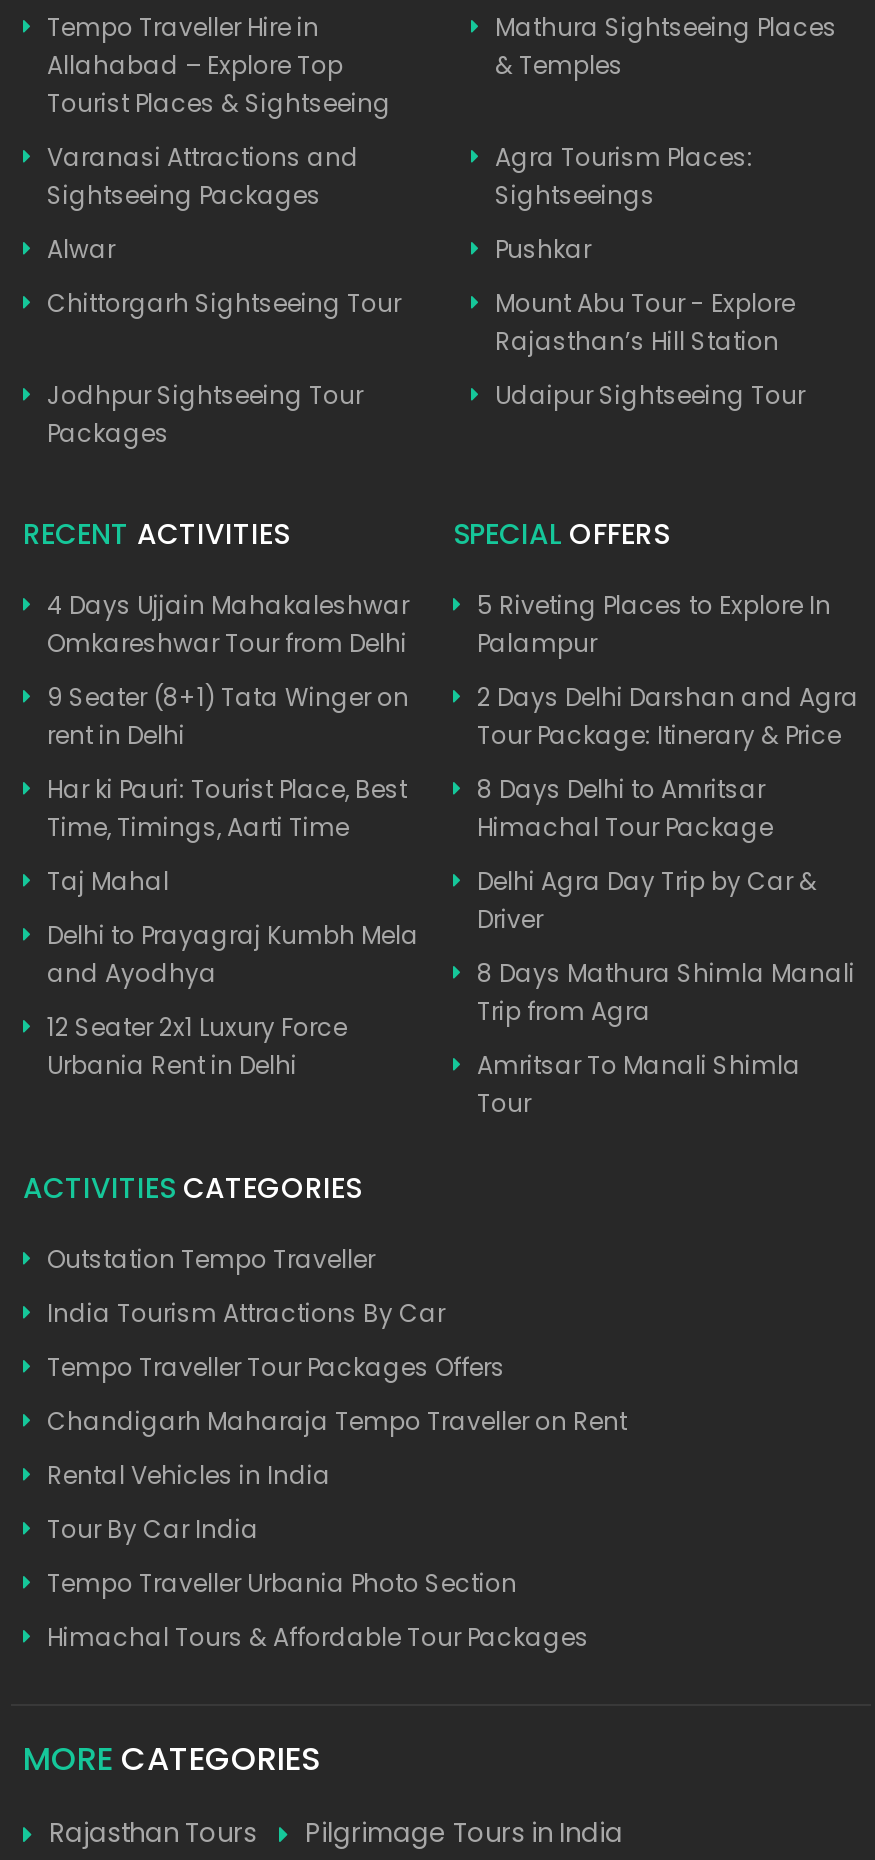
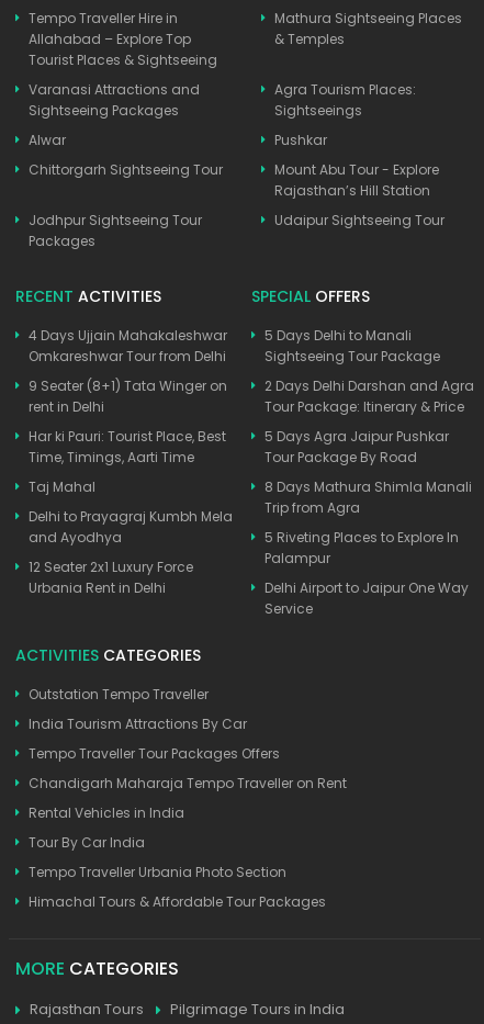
moved down: 5 Riveting Places to Explore In | Palampur

+ 5 Days Delhi to Manali
+ Sightseeing Tour Package

- 8 Days Delhi to Amritsar
- Himachal Tour Package
- Delhi Agra Day Trip by Car &
- Driver
+ 5 Days Agra Jaipur Pushkar
+ Tour Package By Road

moved up: 8 Days Mathura Shimla Manali | Trip from Agra

- Amritsar To Manali Shimla
- Tour
+ Delhi Airport to Jaipur One Way
+ Service
